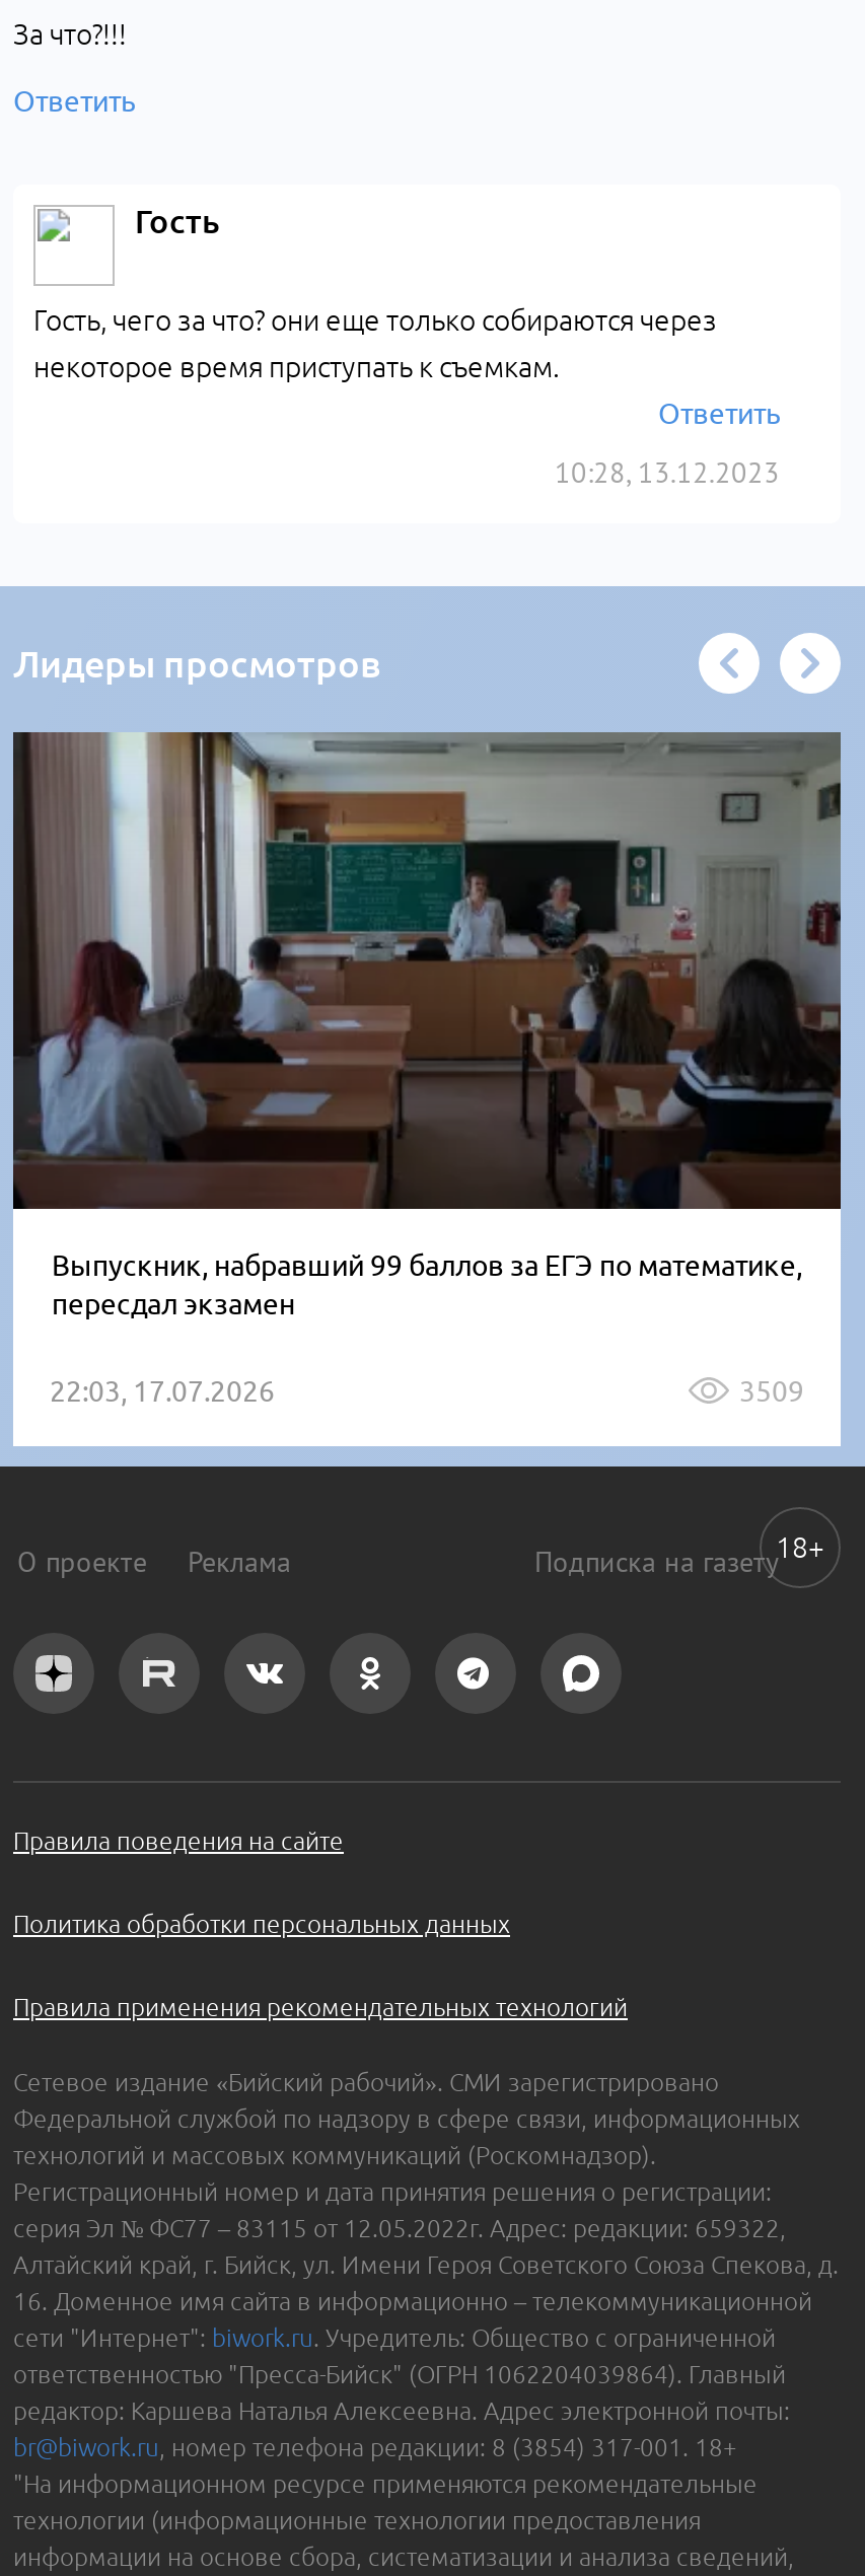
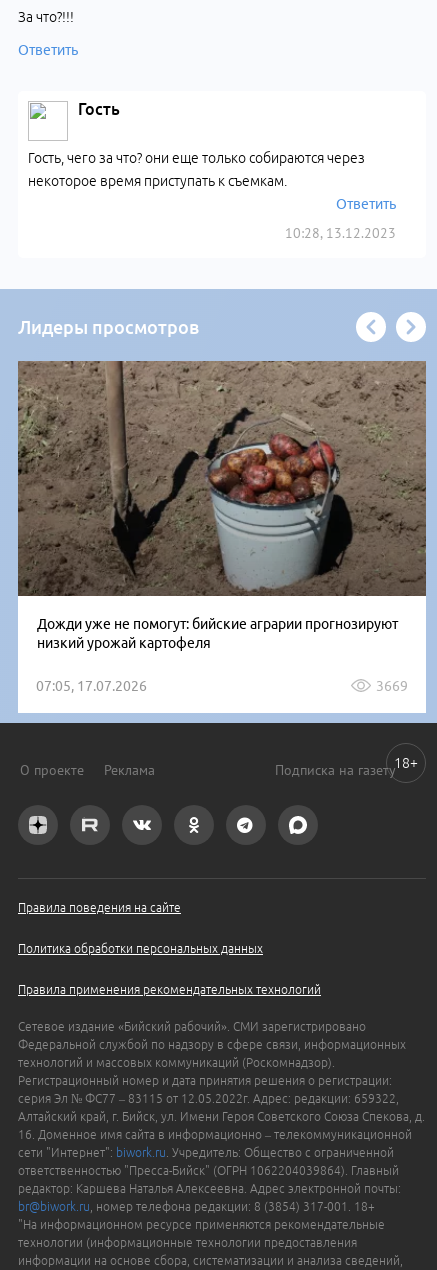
- [image]
- Выпускник, набравший 99 баллов за ЕГЭ по математике,
- пересдал экзамен
+ [image]
+ Дожди уже не помогут: бийские аграрии прогнозируют
+ низкий урожай картофеля

- 22:03, 17.07.2026
- 3509
+ 07:05, 17.07.2026
+ 3669
